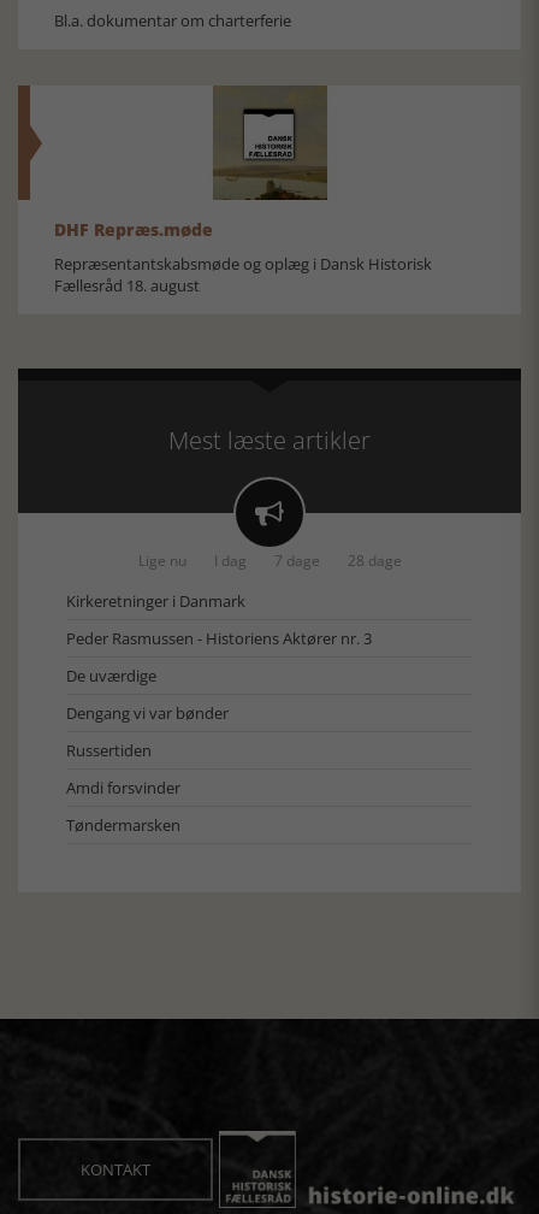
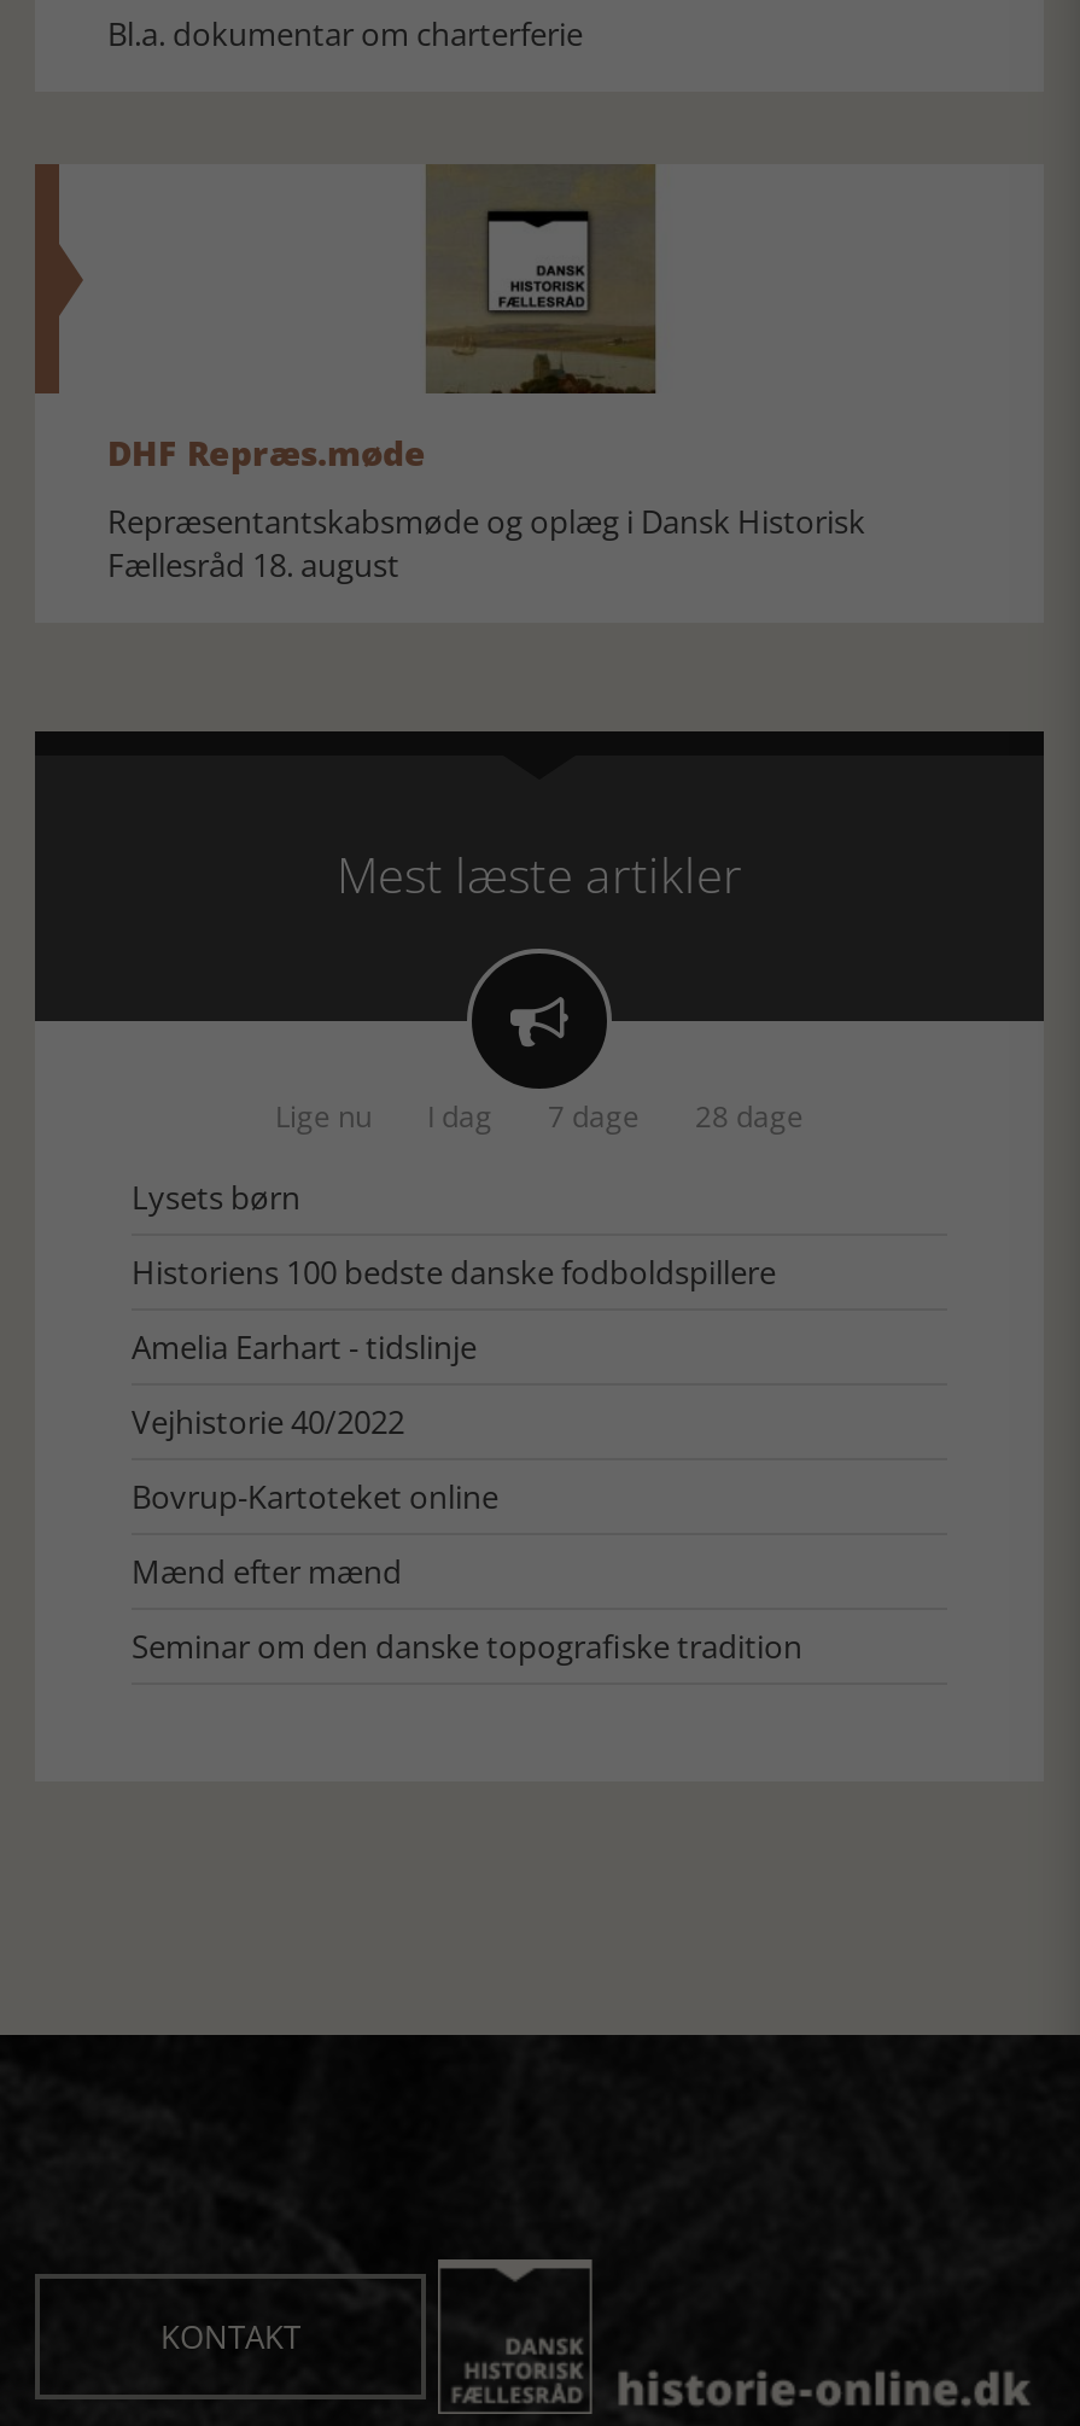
- Kirkeretninger i Danmark
+ Lysets børn

- Peder Rasmussen - Historiens Aktører nr. 3
+ Historiens 100 bedste danske fodboldspillere

- De uværdige
+ Amelia Earhart - tidslinje

- Dengang vi var bønder
+ Vejhistorie 40/2022

- Russertiden
+ Bovrup-Kartoteket online

- Amdi forsvinder
+ Mænd efter mænd

- Tøndermarsken
+ Seminar om den danske topografiske tradition
